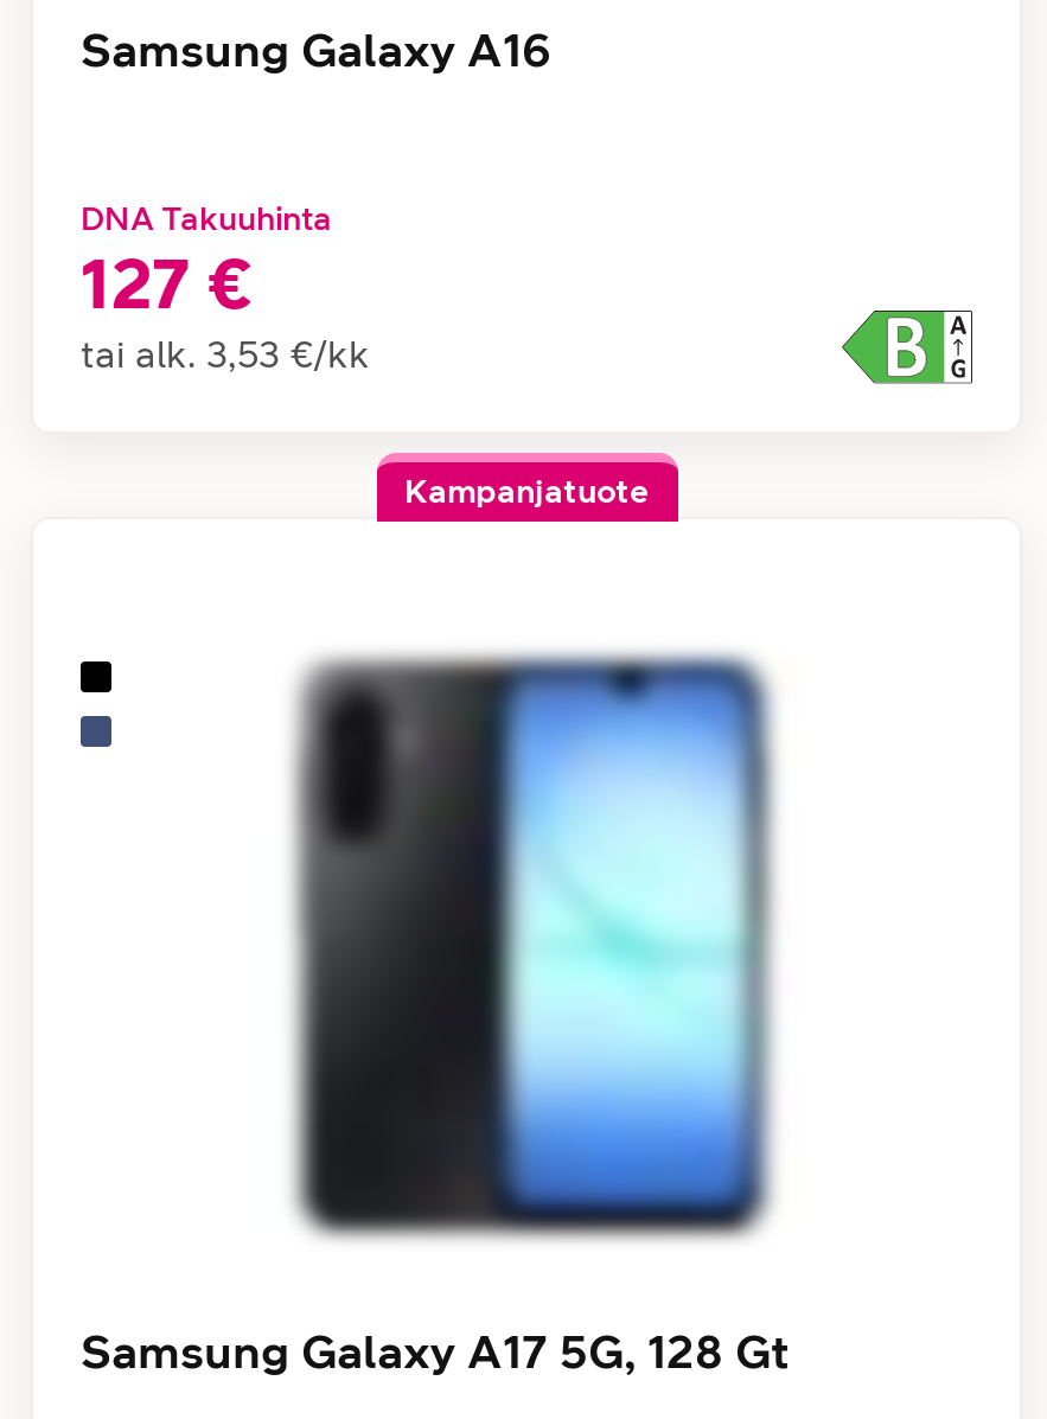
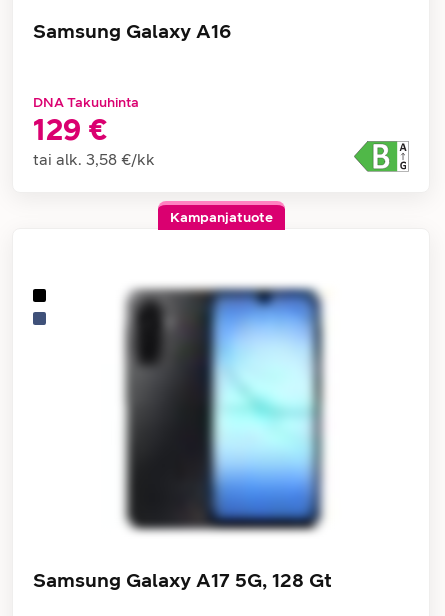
- 127 €
+ 129 €

- tai alk. 3,53 €/kk
+ tai alk. 3,58 €/kk
